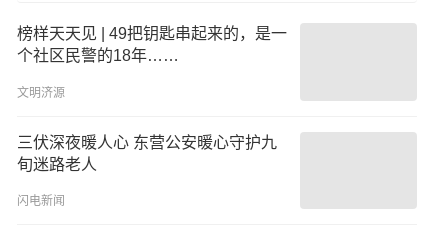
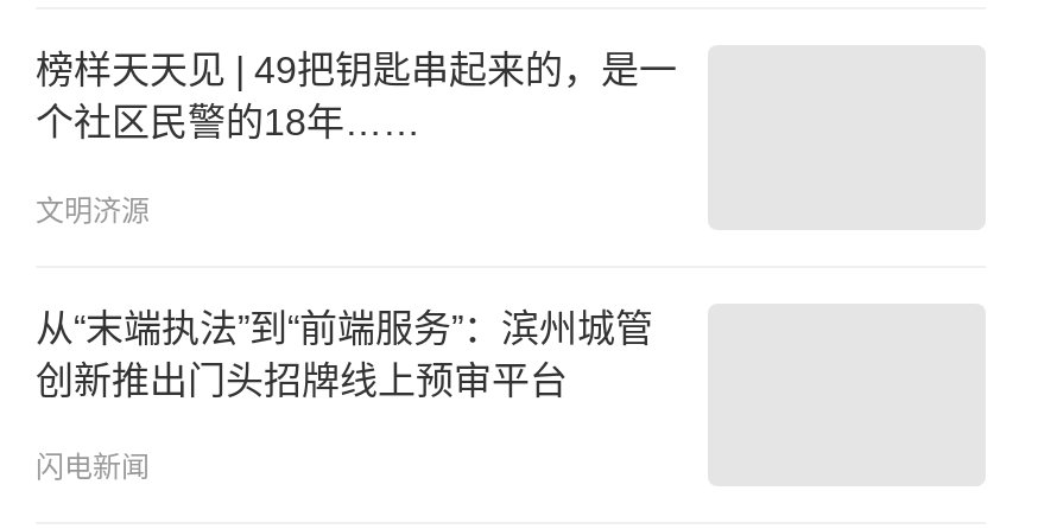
- 三伏深夜暖人心 东营公安暖心守护九
- 旬迷路老人
+ 从“末端执法”到“前端服务”：滨州城管
+ 创新推出门头招牌线上预审平台
